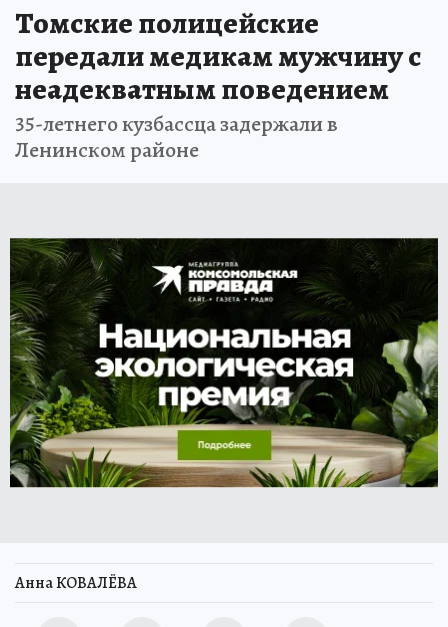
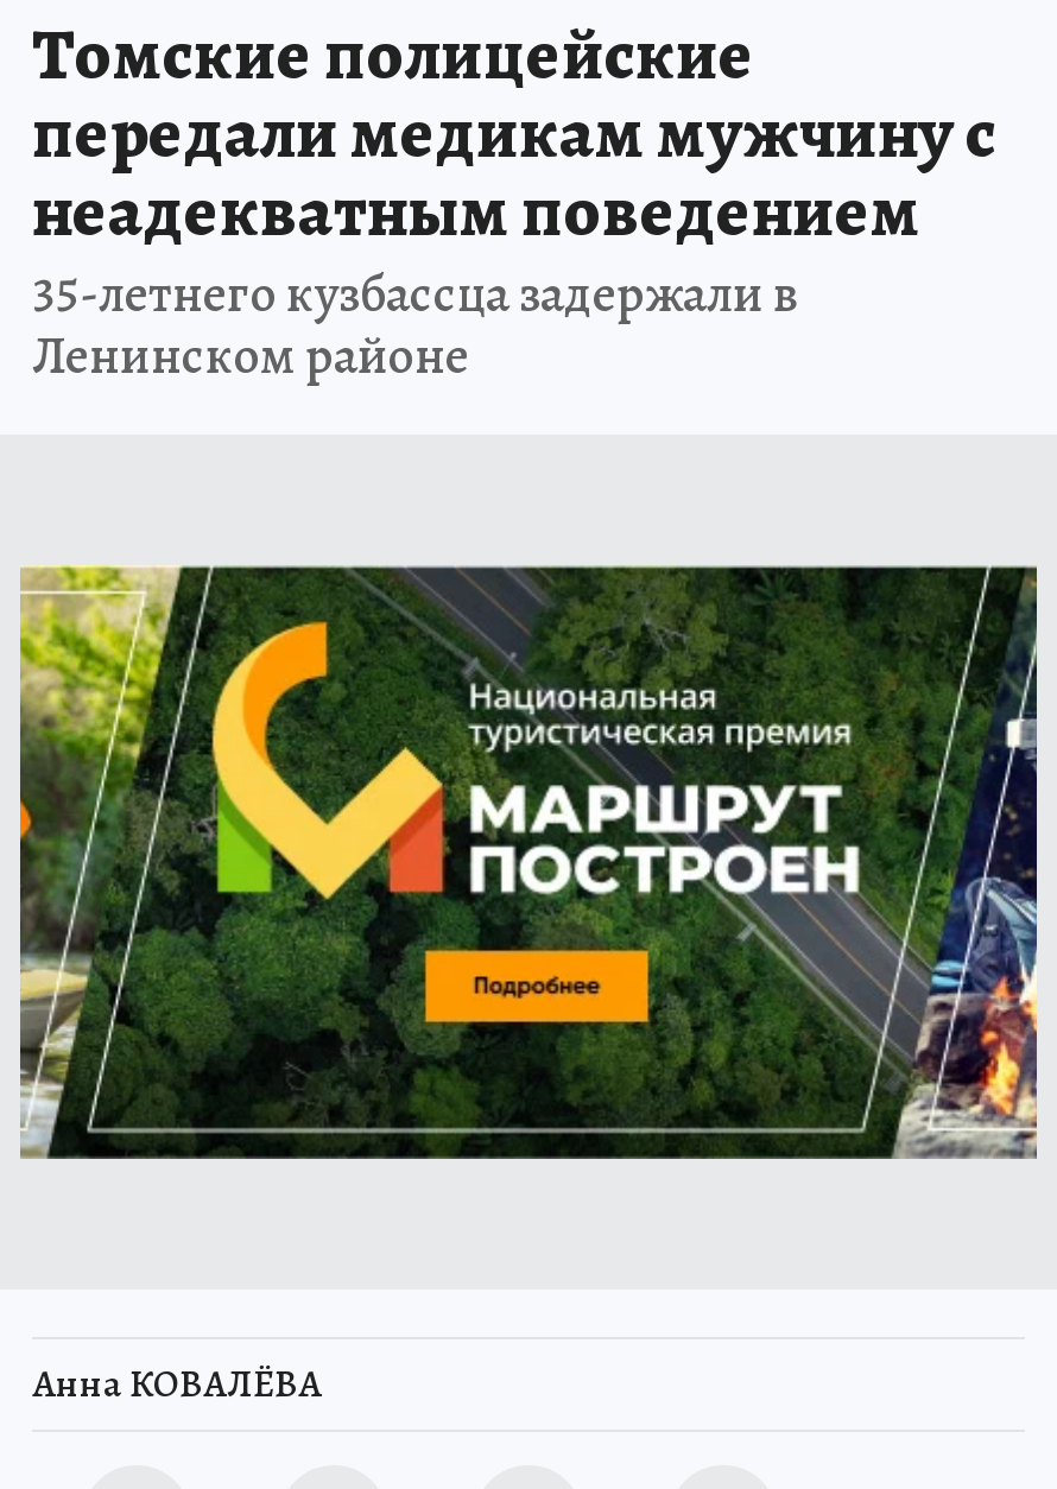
- [image]
+ [image]
